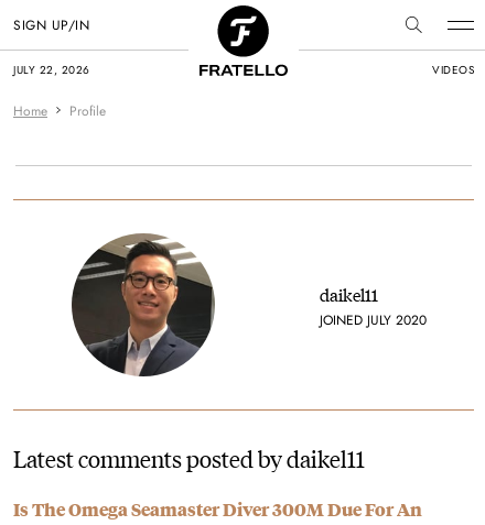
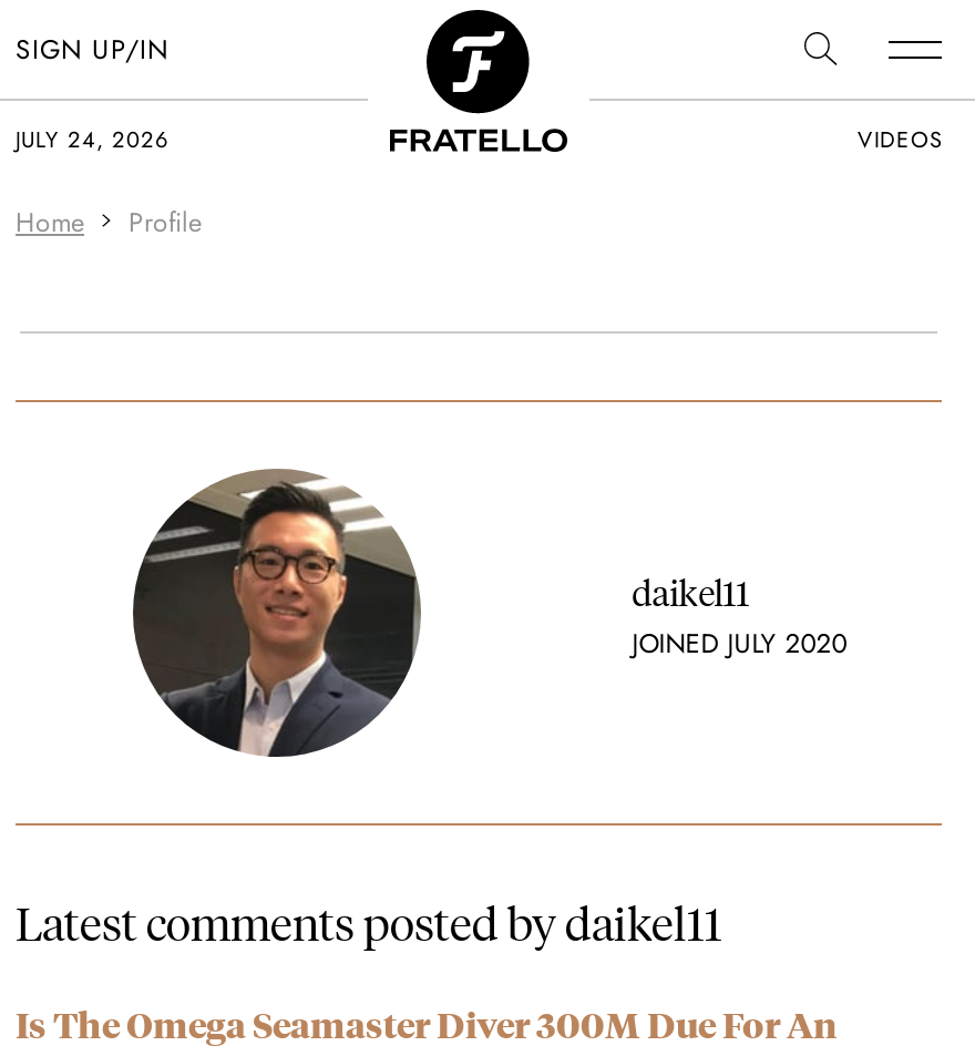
- JULY 22, 2026
+ JULY 24, 2026
